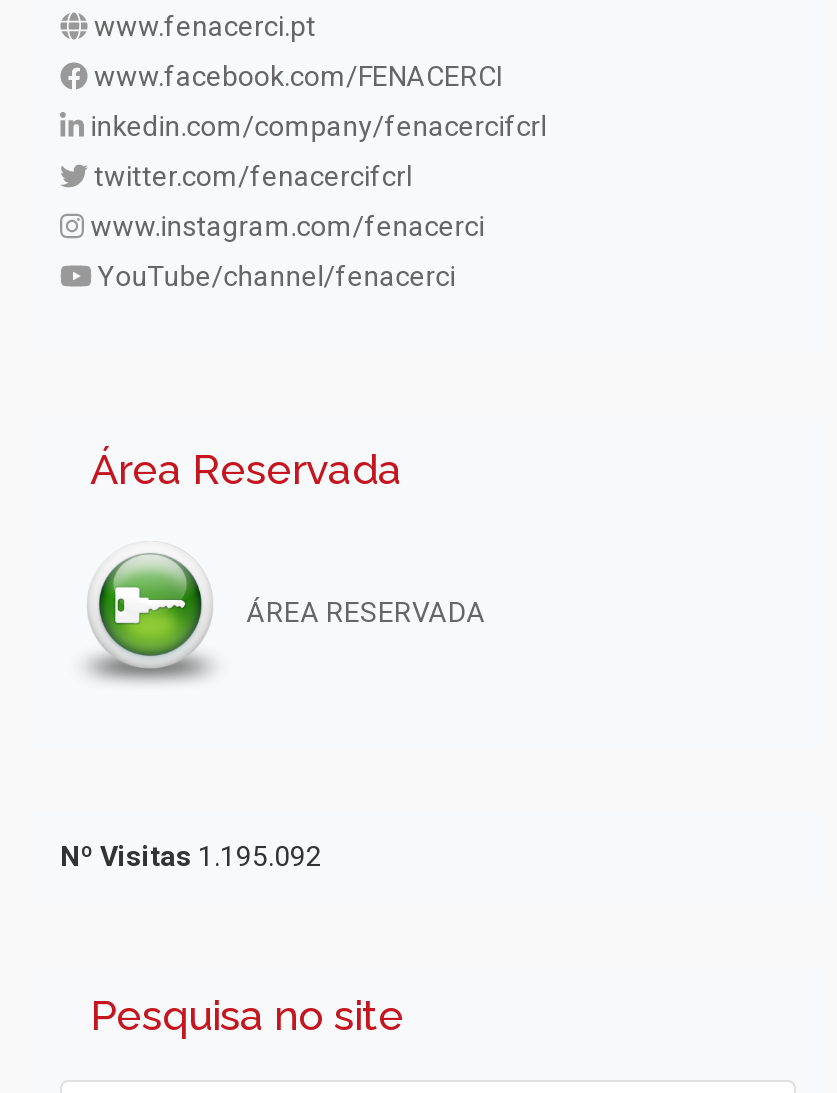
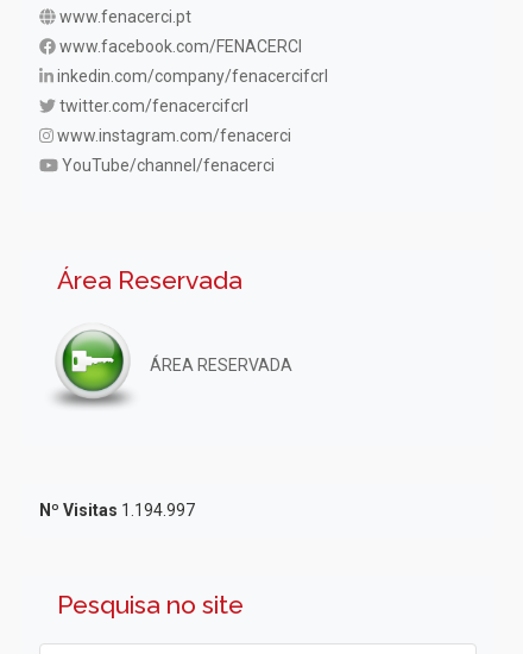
- Nº Visitas 1.195.092
+ Nº Visitas 1.194.997
